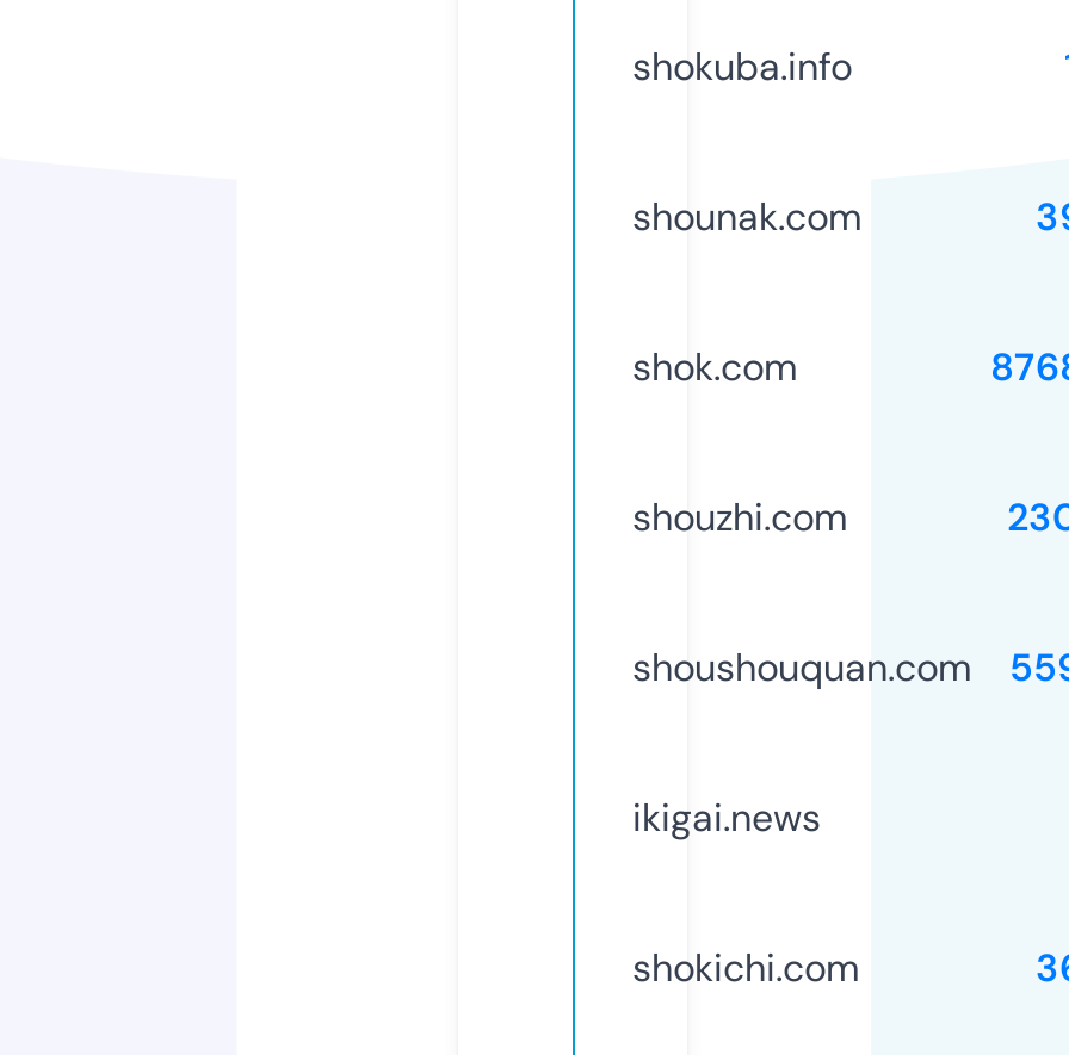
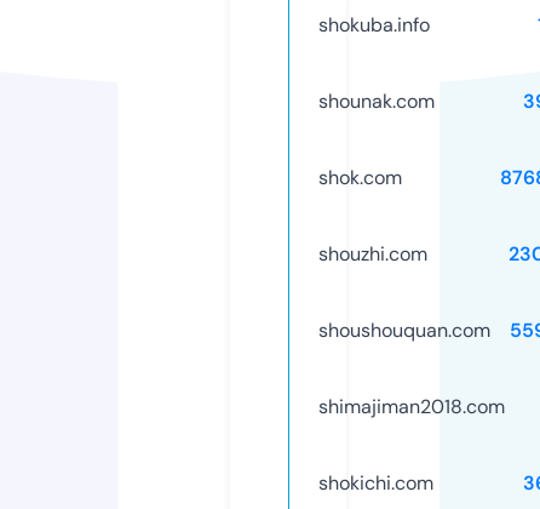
- ikigai.news
+ shimajiman2018.com
